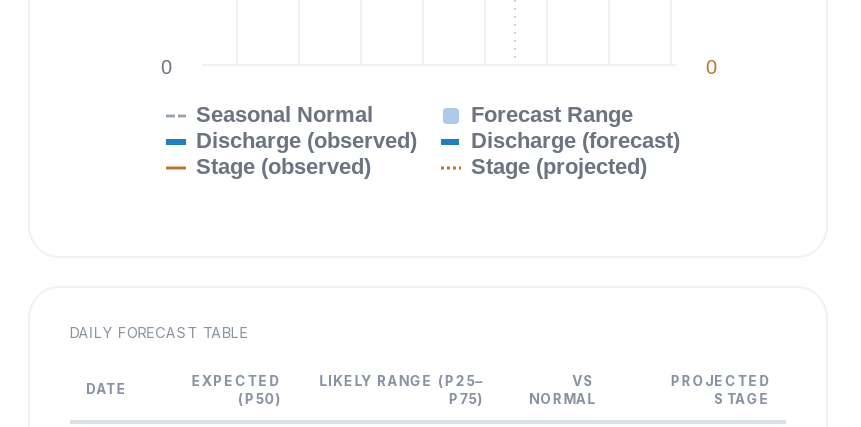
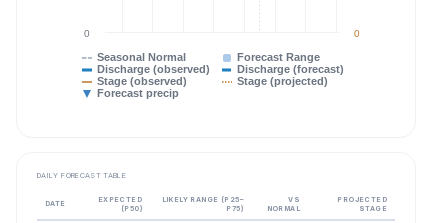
+ Forecast precip
